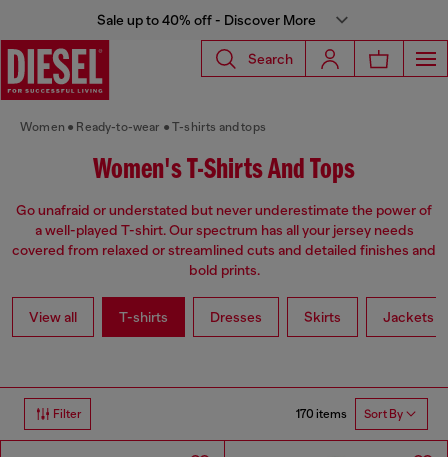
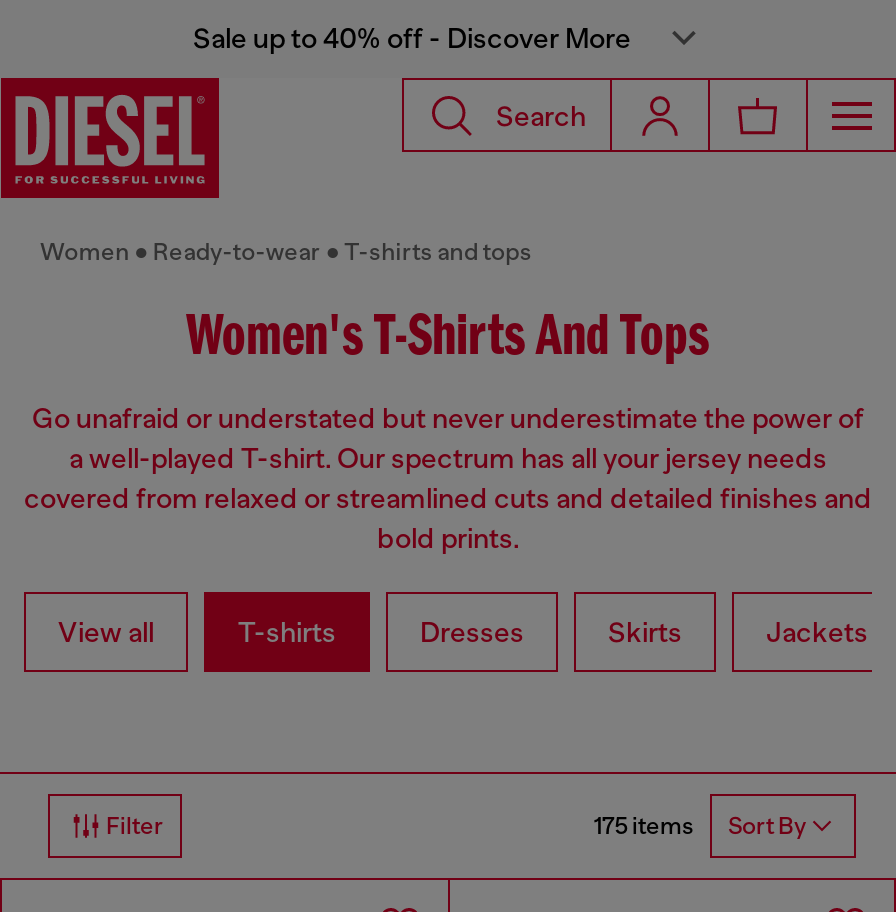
- 170 items Sort By
+ 175 items Sort By
